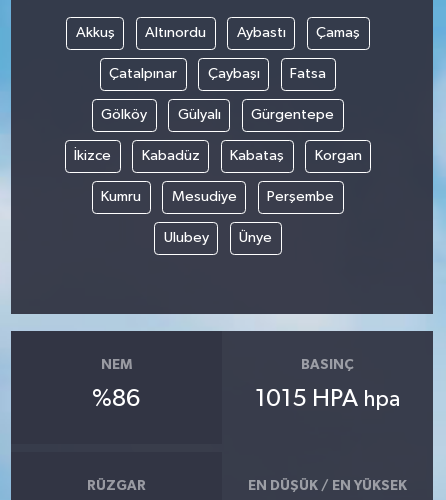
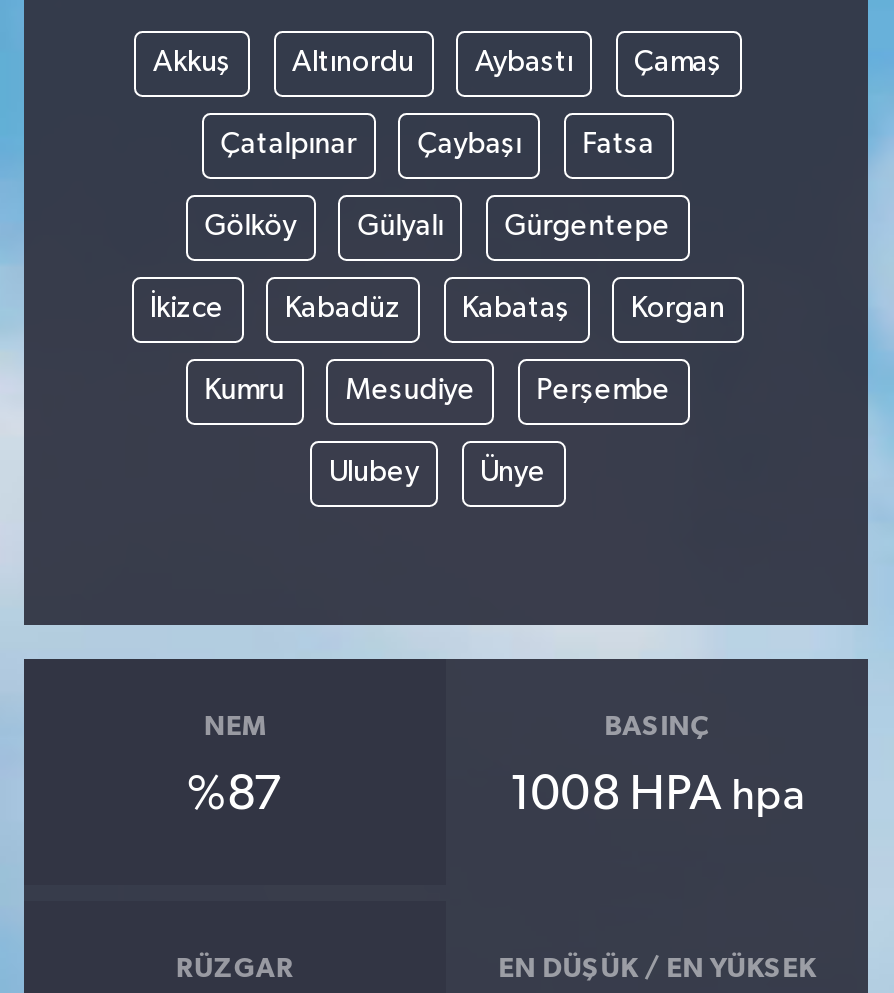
- %86
+ %87

- 1015 HPA hpa
+ 1008 HPA hpa
